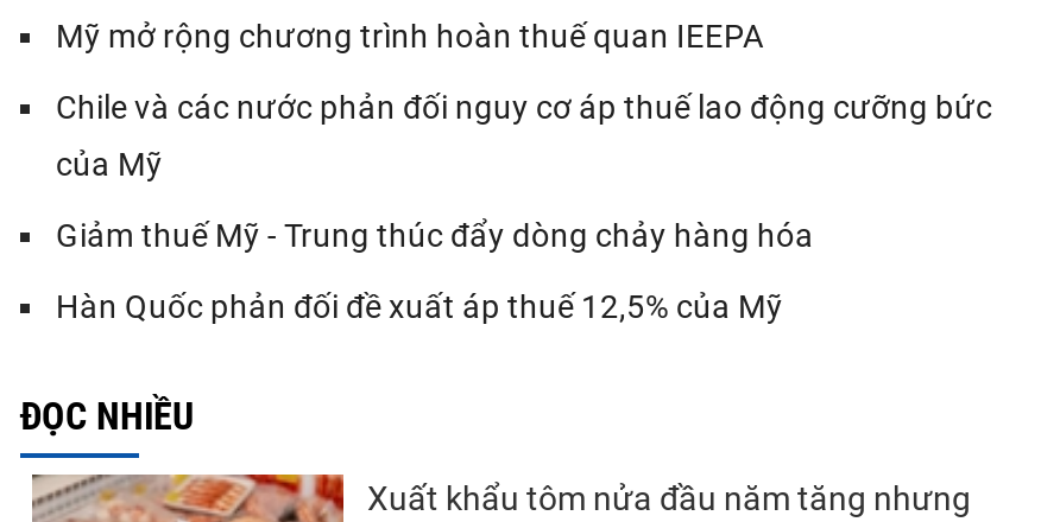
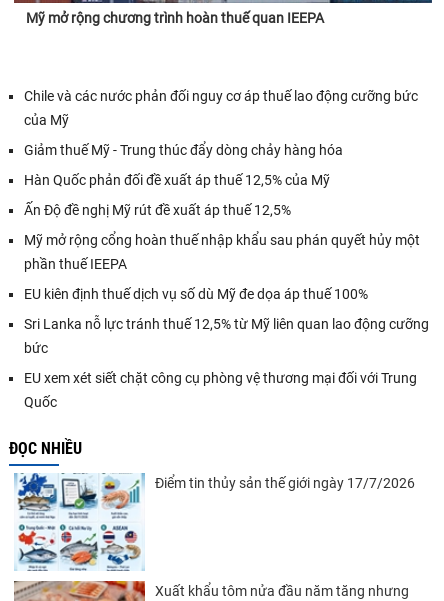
+ Ấn Độ đề nghị Mỹ rút đề xuất áp thuế 12,5%
+ Mỹ mở rộng cổng hoàn thuế nhập khẩu sau phán quyết hủy một
+ phần thuế IEEPA
+ EU kiên định thuế dịch vụ số dù Mỹ đe dọa áp thuế 100%
+ Sri Lanka nỗ lực tránh thuế 12,5% từ Mỹ liên quan lao động cưỡng
+ bức
+ EU xem xét siết chặt công cụ phòng vệ thương mại đối với Trung
+ Quốc

+ [image]
+ Điểm tin thủy sản thế giới ngày 17/7/2026
